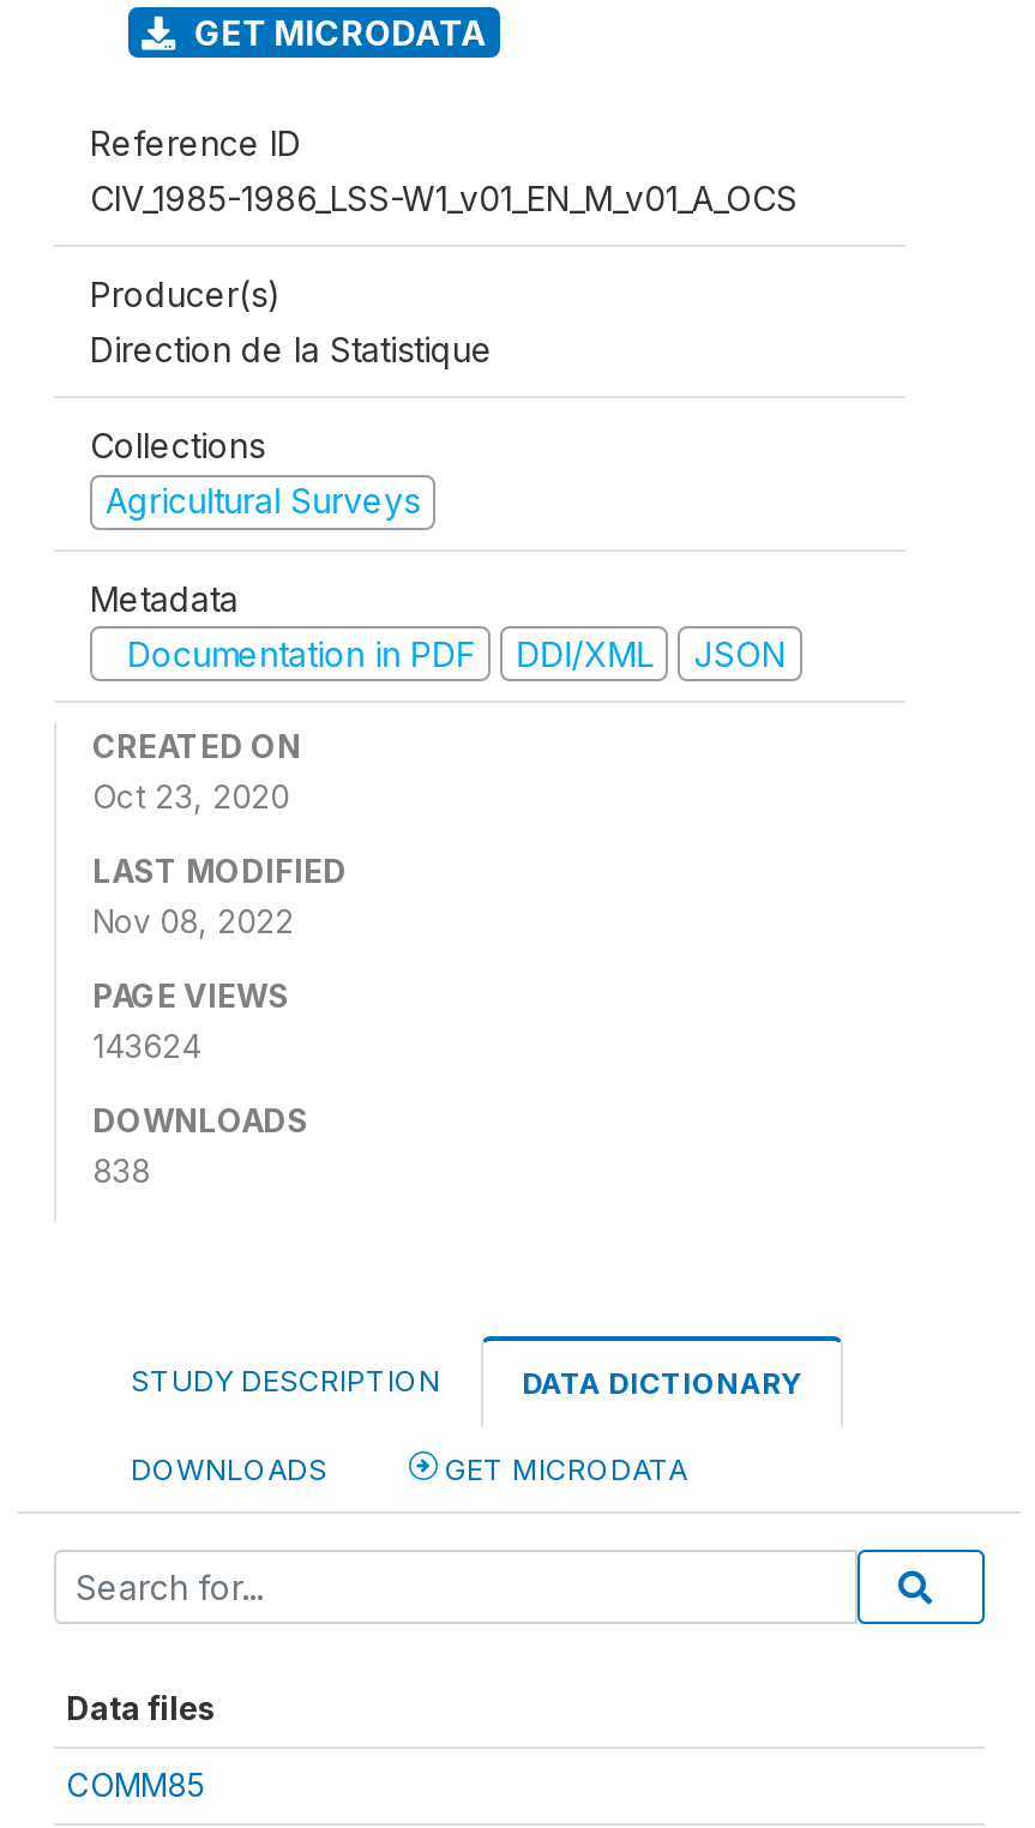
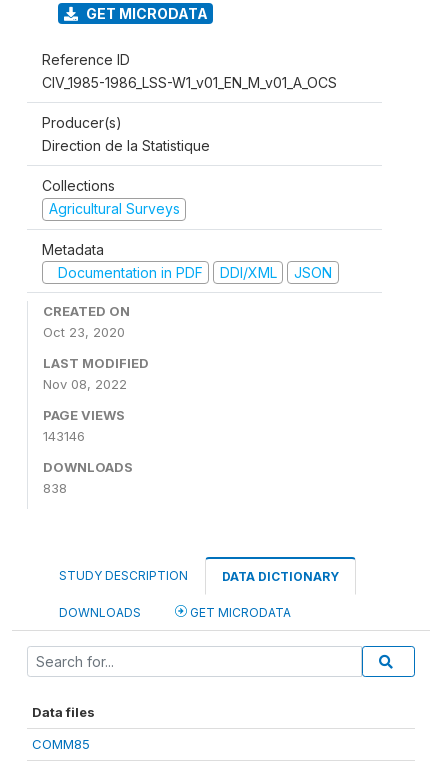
- 143624
+ 143146
